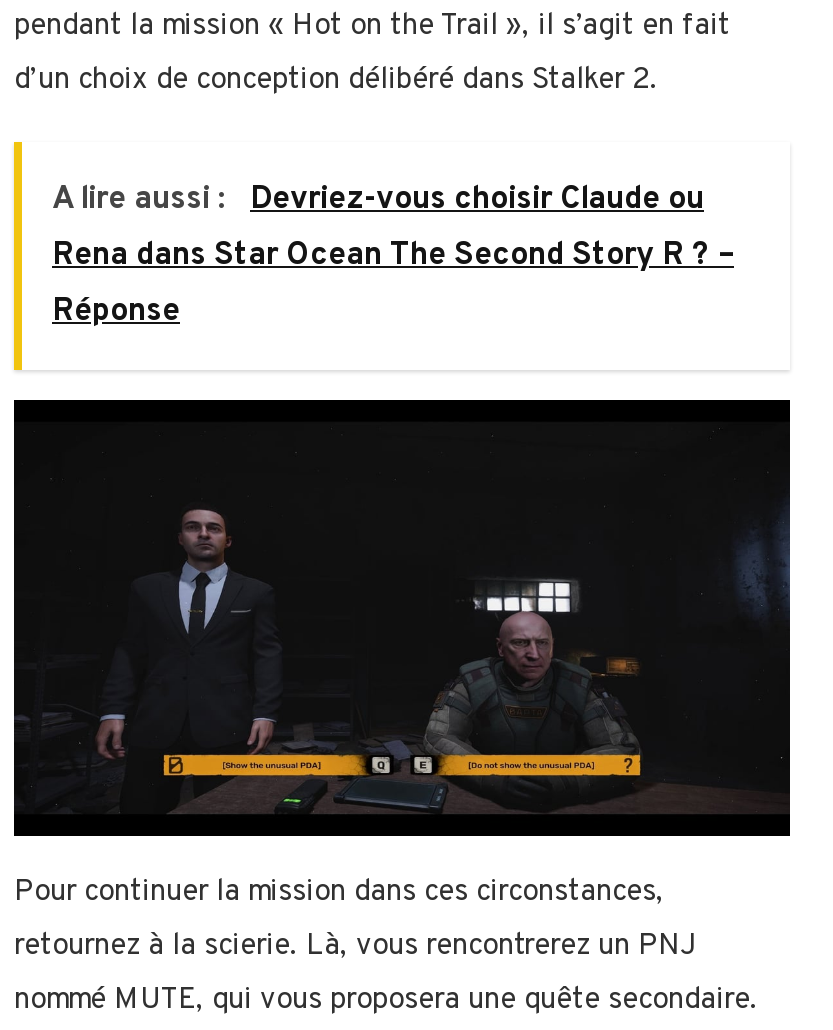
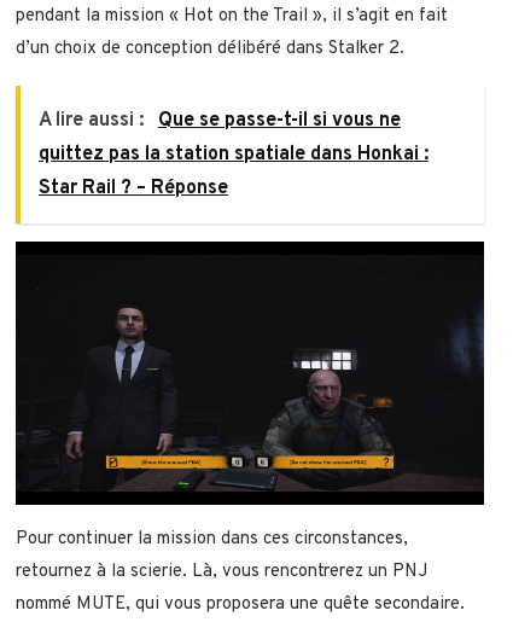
- A lire aussi : Devriez-vous choisir Claude ou
- Rena dans Star Ocean The Second Story R ? –
- Réponse
+ A lire aussi : Que se passe-t-il si vous ne
+ quittez pas la station spatiale dans Honkai :
+ Star Rail ? – Réponse
